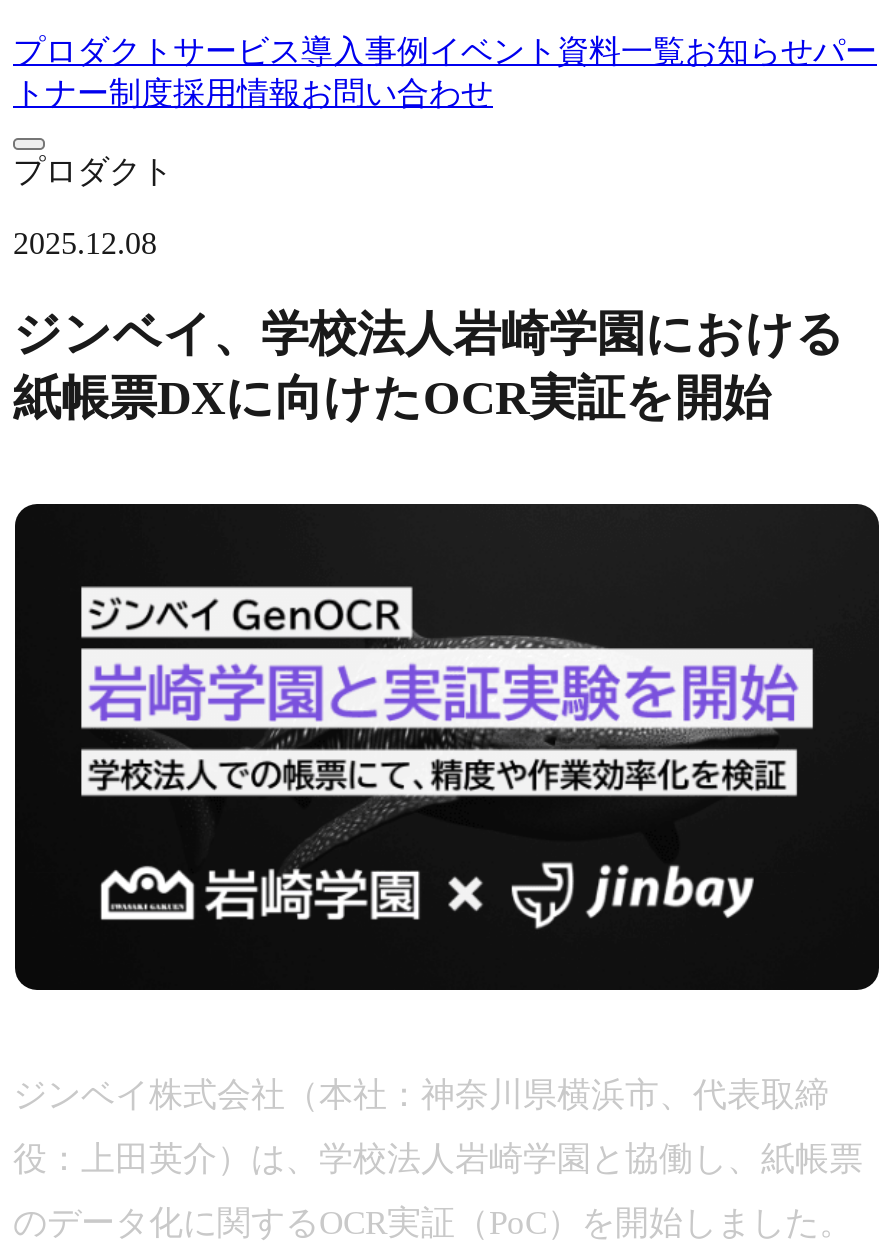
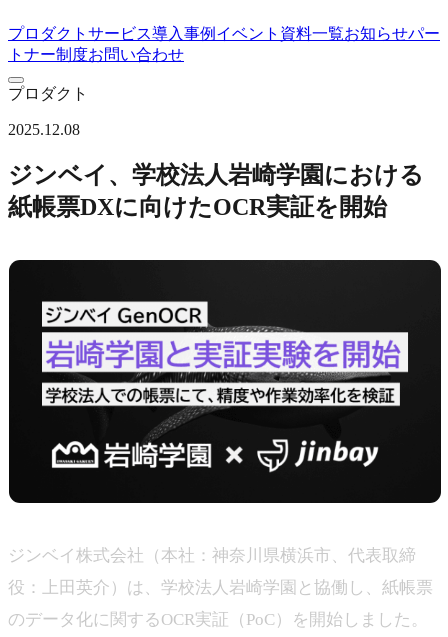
- トナー制度採用情報お問い合わせ
+ トナー制度お問い合わせ
